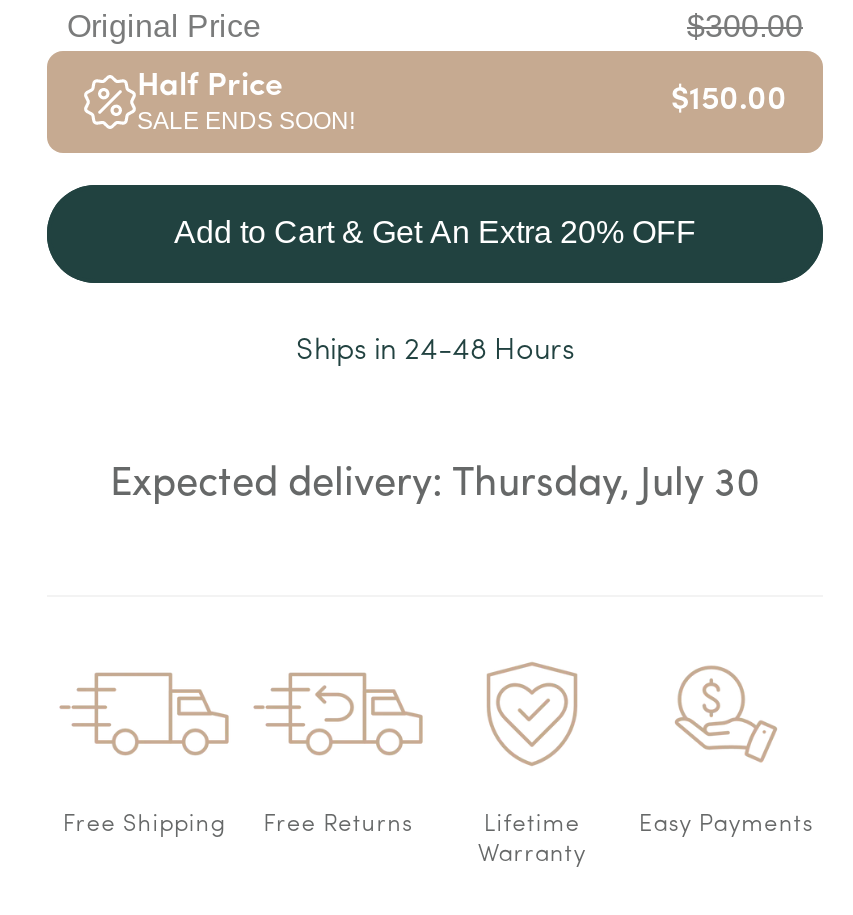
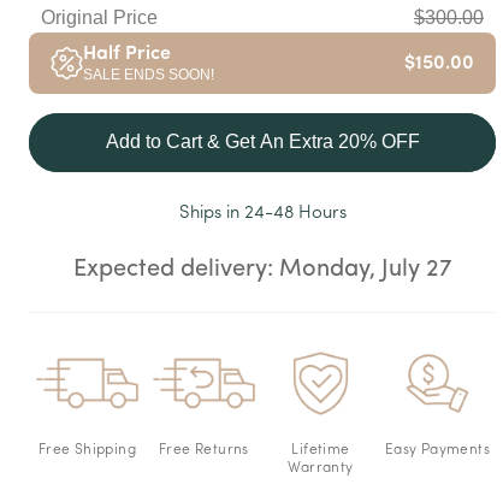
- Expected delivery: Thursday, July 30
+ Expected delivery: Monday, July 27
